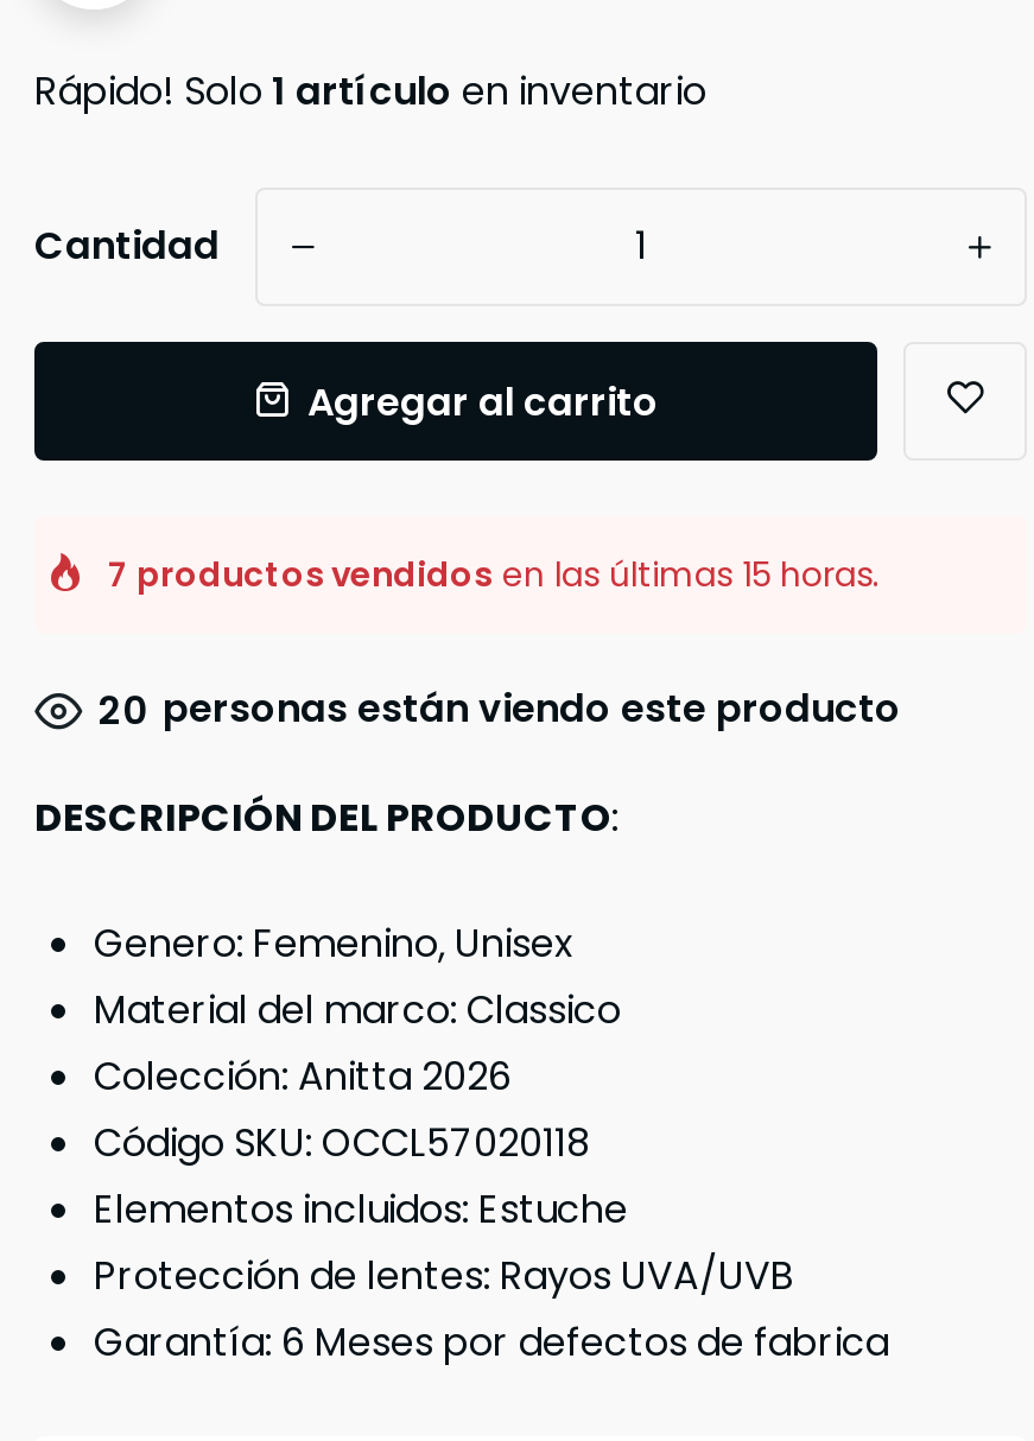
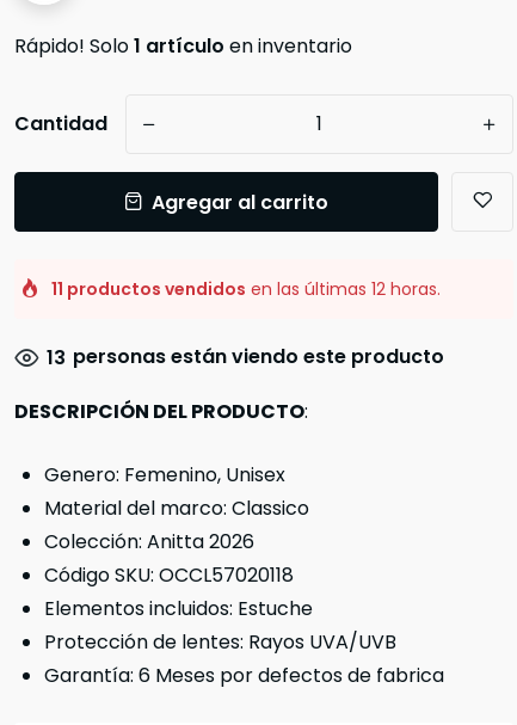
- 7 productos vendidos en las últimas 15 horas.
+ 11 productos vendidos en las últimas 12 horas.

- 20 personas están viendo este producto
+ 13 personas están viendo este producto
